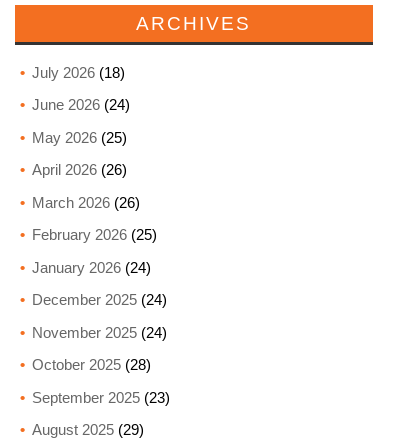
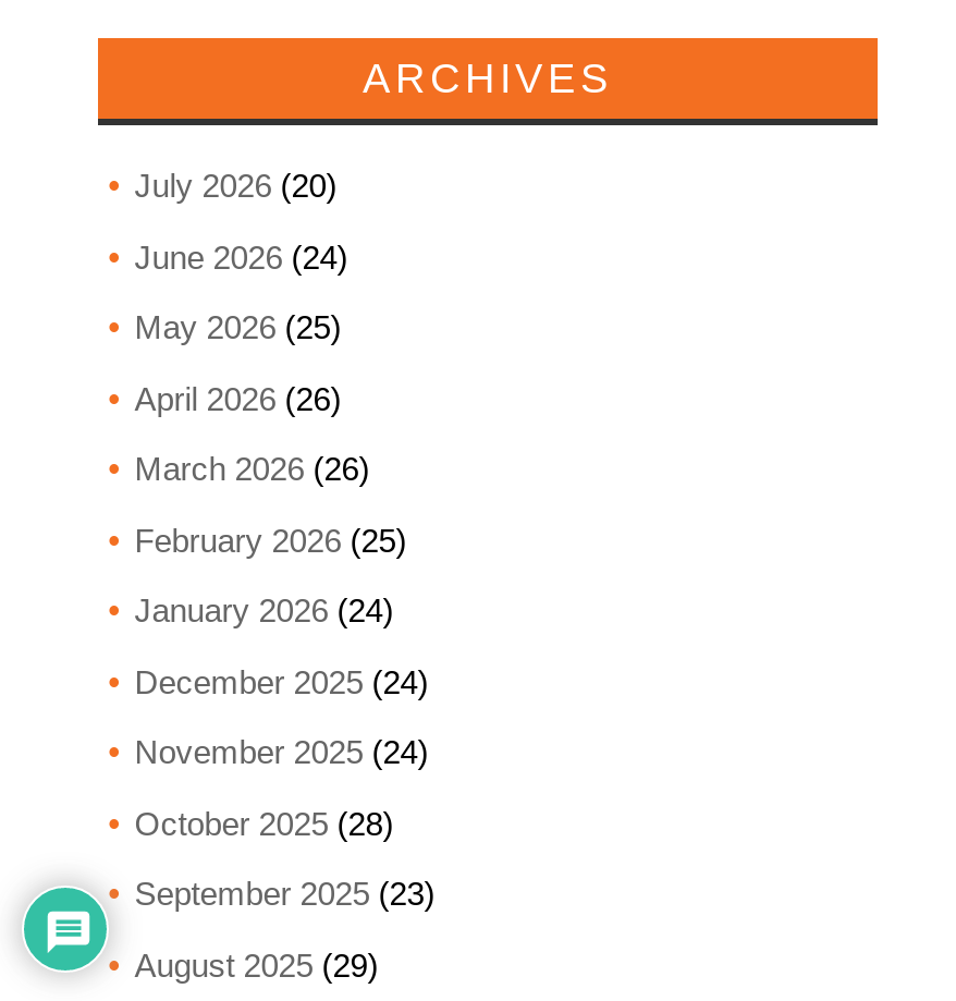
- July 2026 (18)
+ July 2026 (20)

+ [image]
